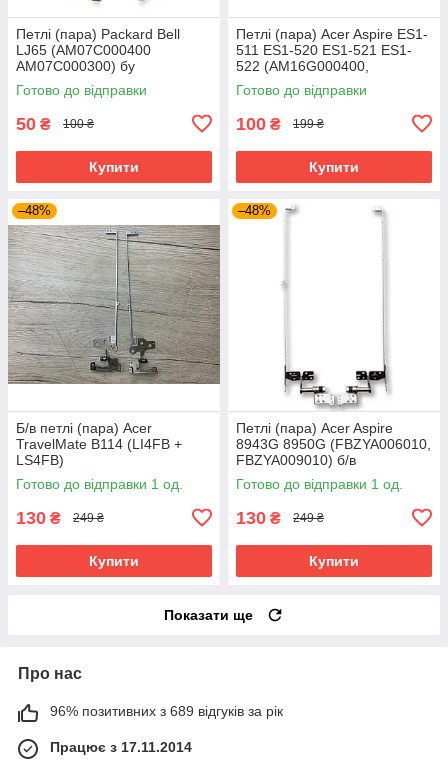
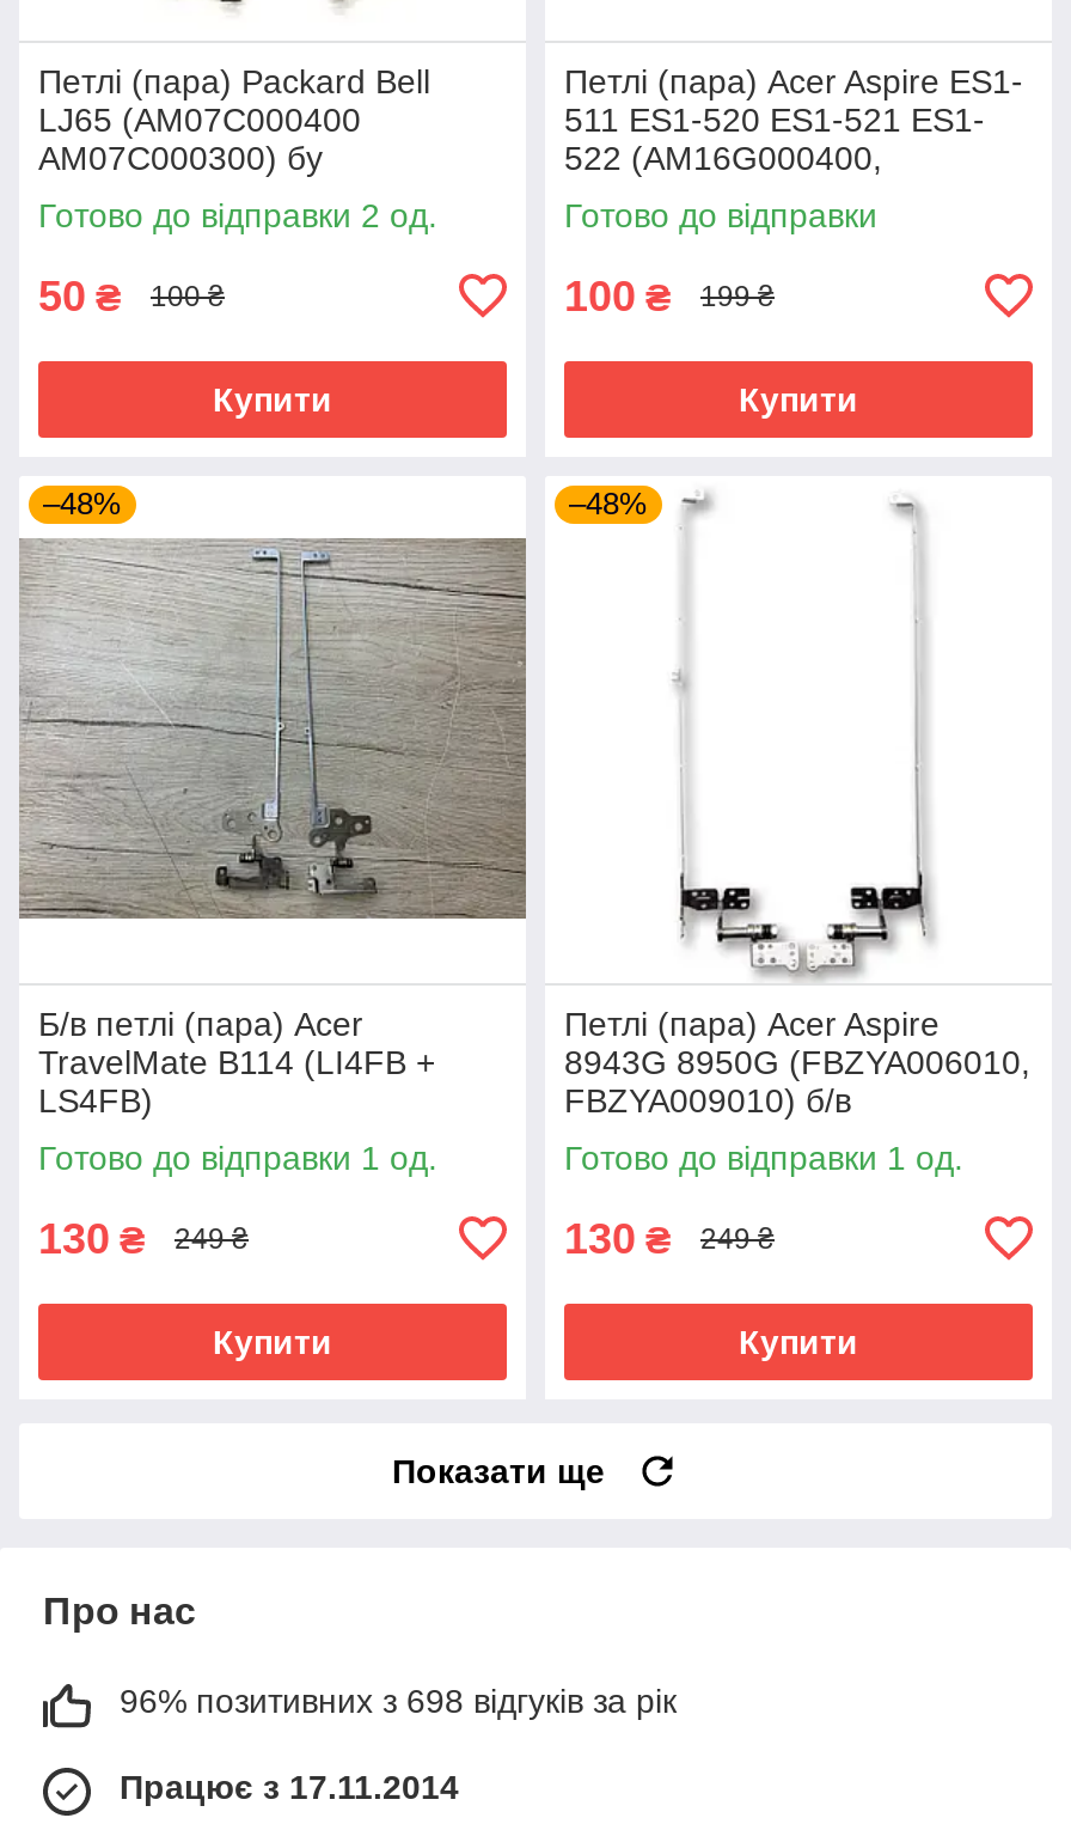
- Готово до відправки
+ Готово до відправки 2 од.

- 96% позитивних з 689 відгуків за рік
+ 96% позитивних з 698 відгуків за рік
